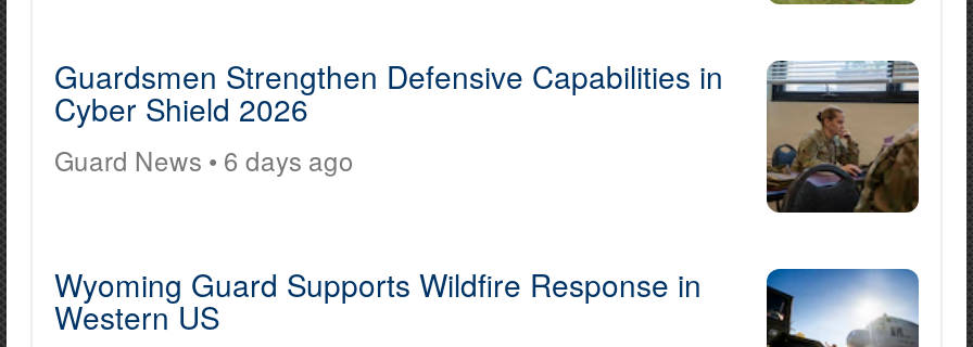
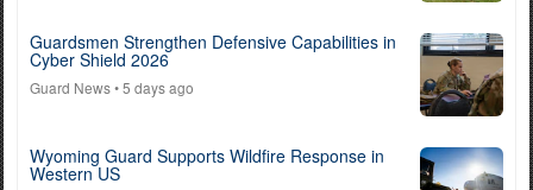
- Guard News • 6 days ago
+ Guard News • 5 days ago
